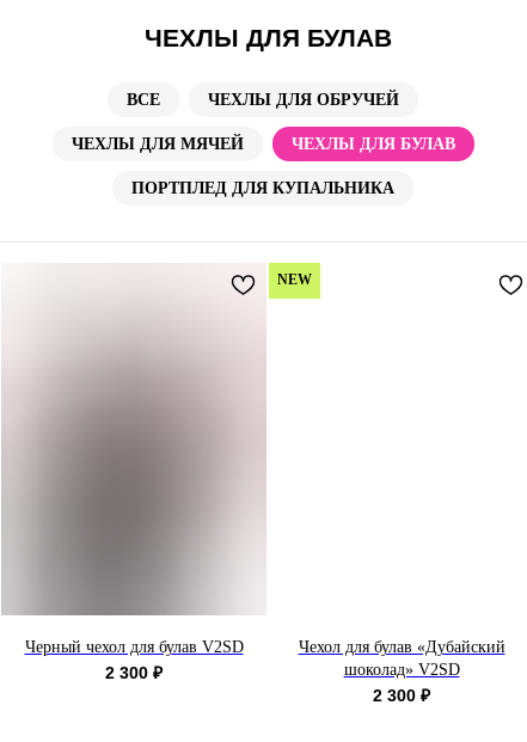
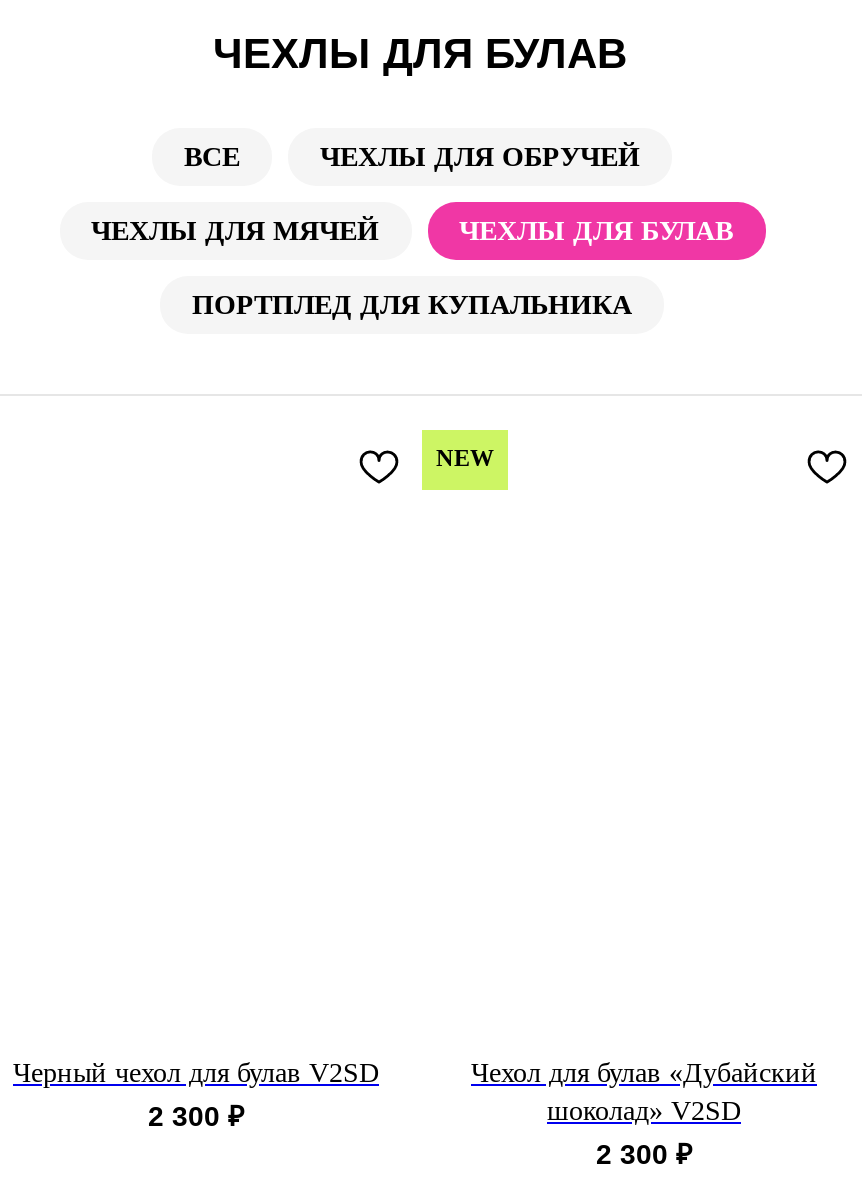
- [image]
